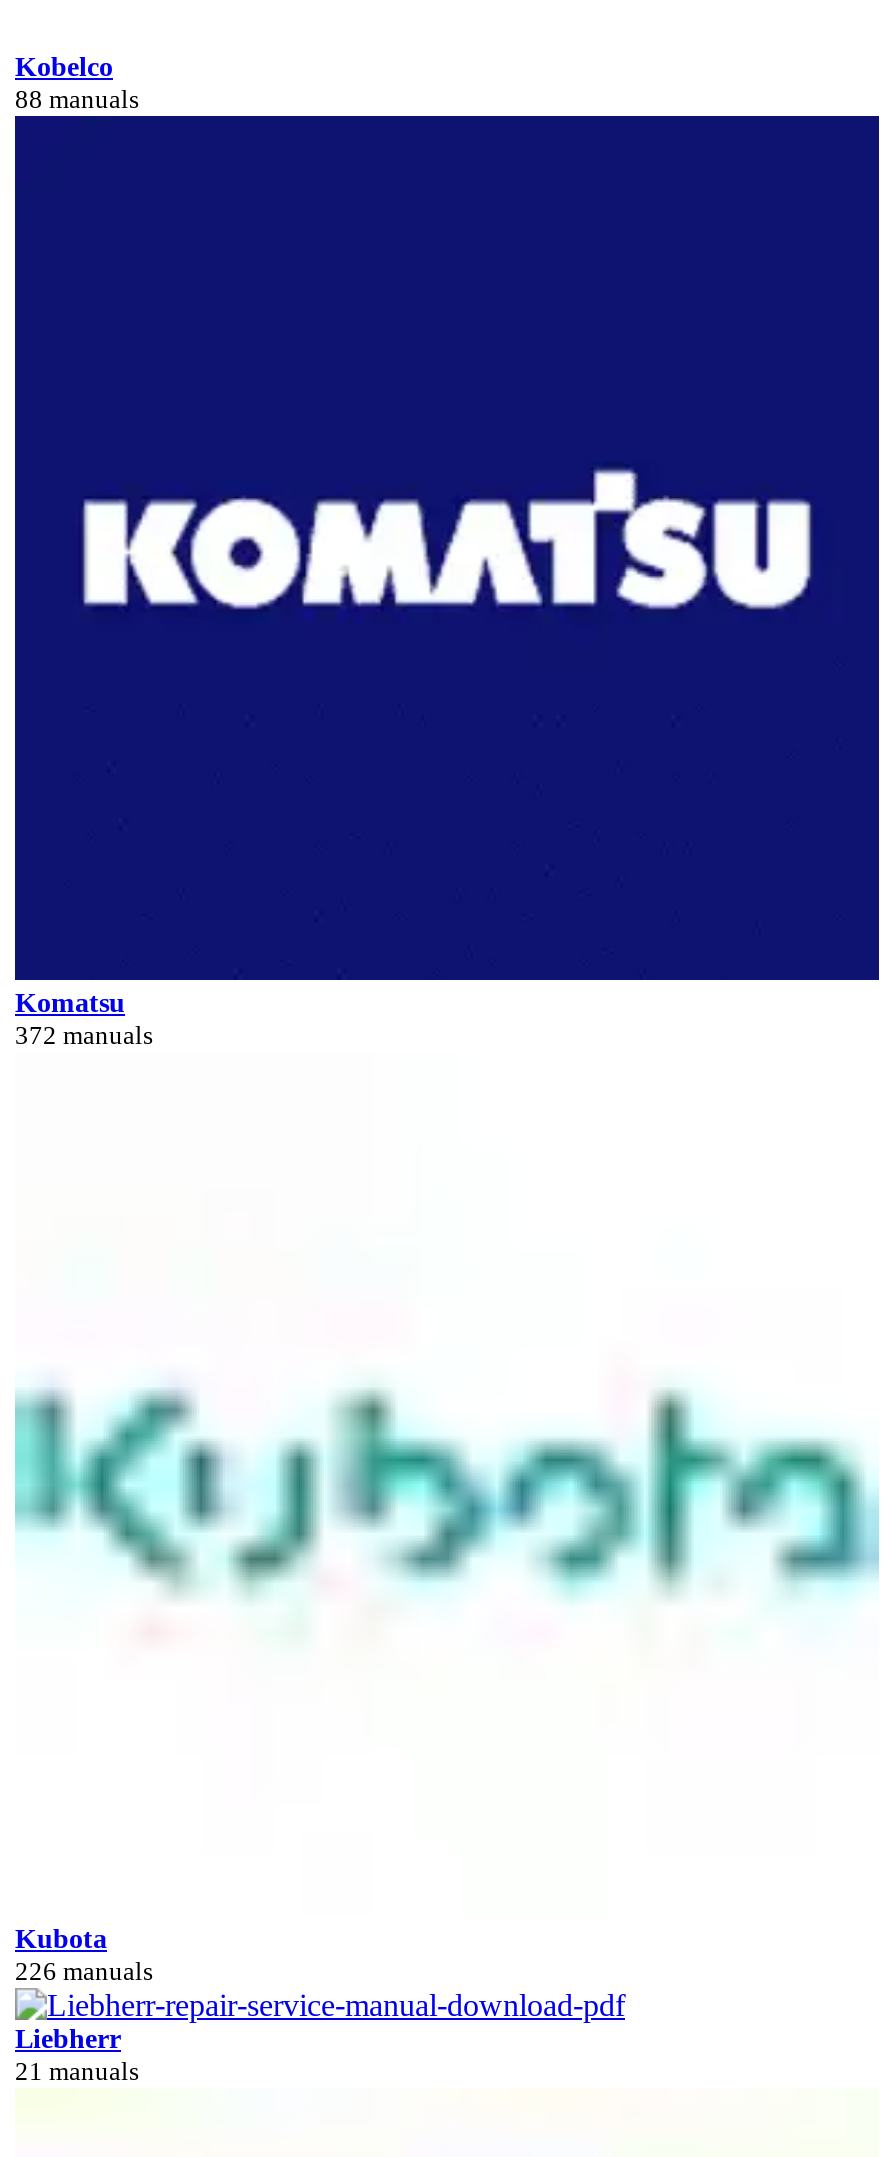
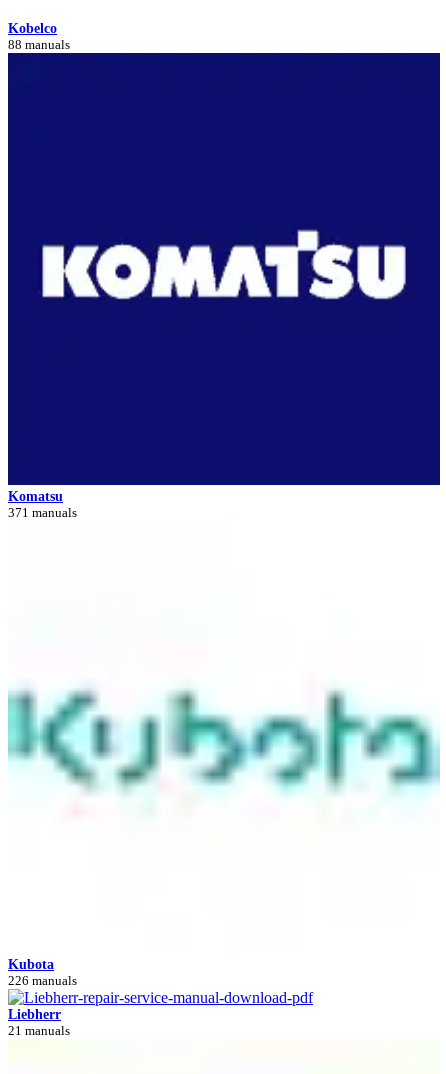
- 372 manuals
+ 371 manuals
